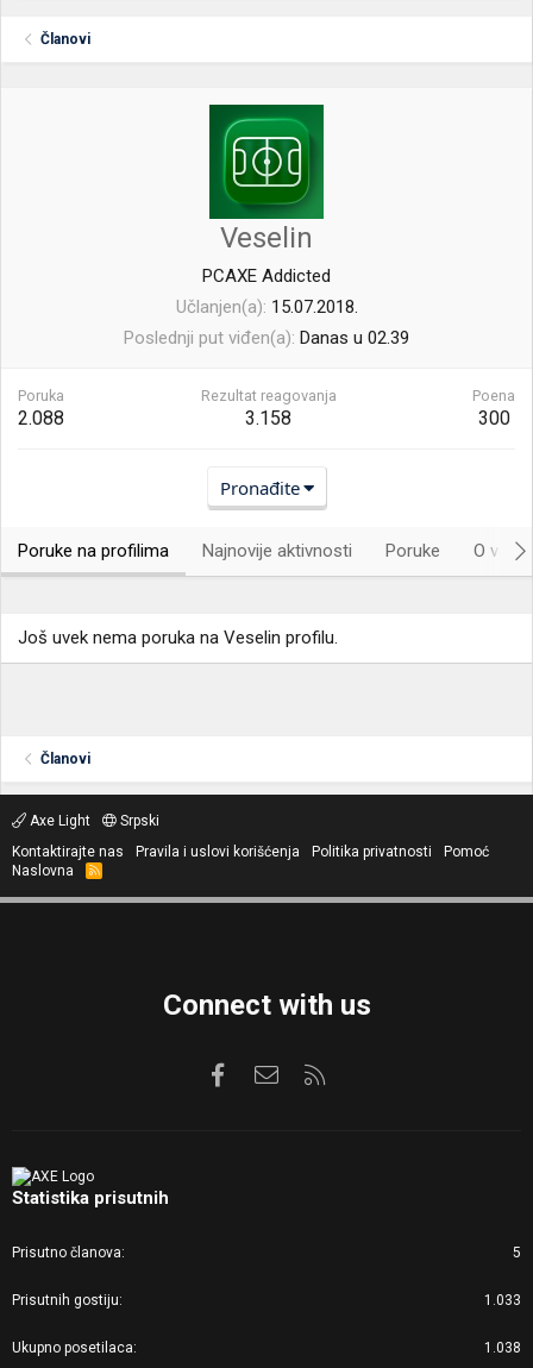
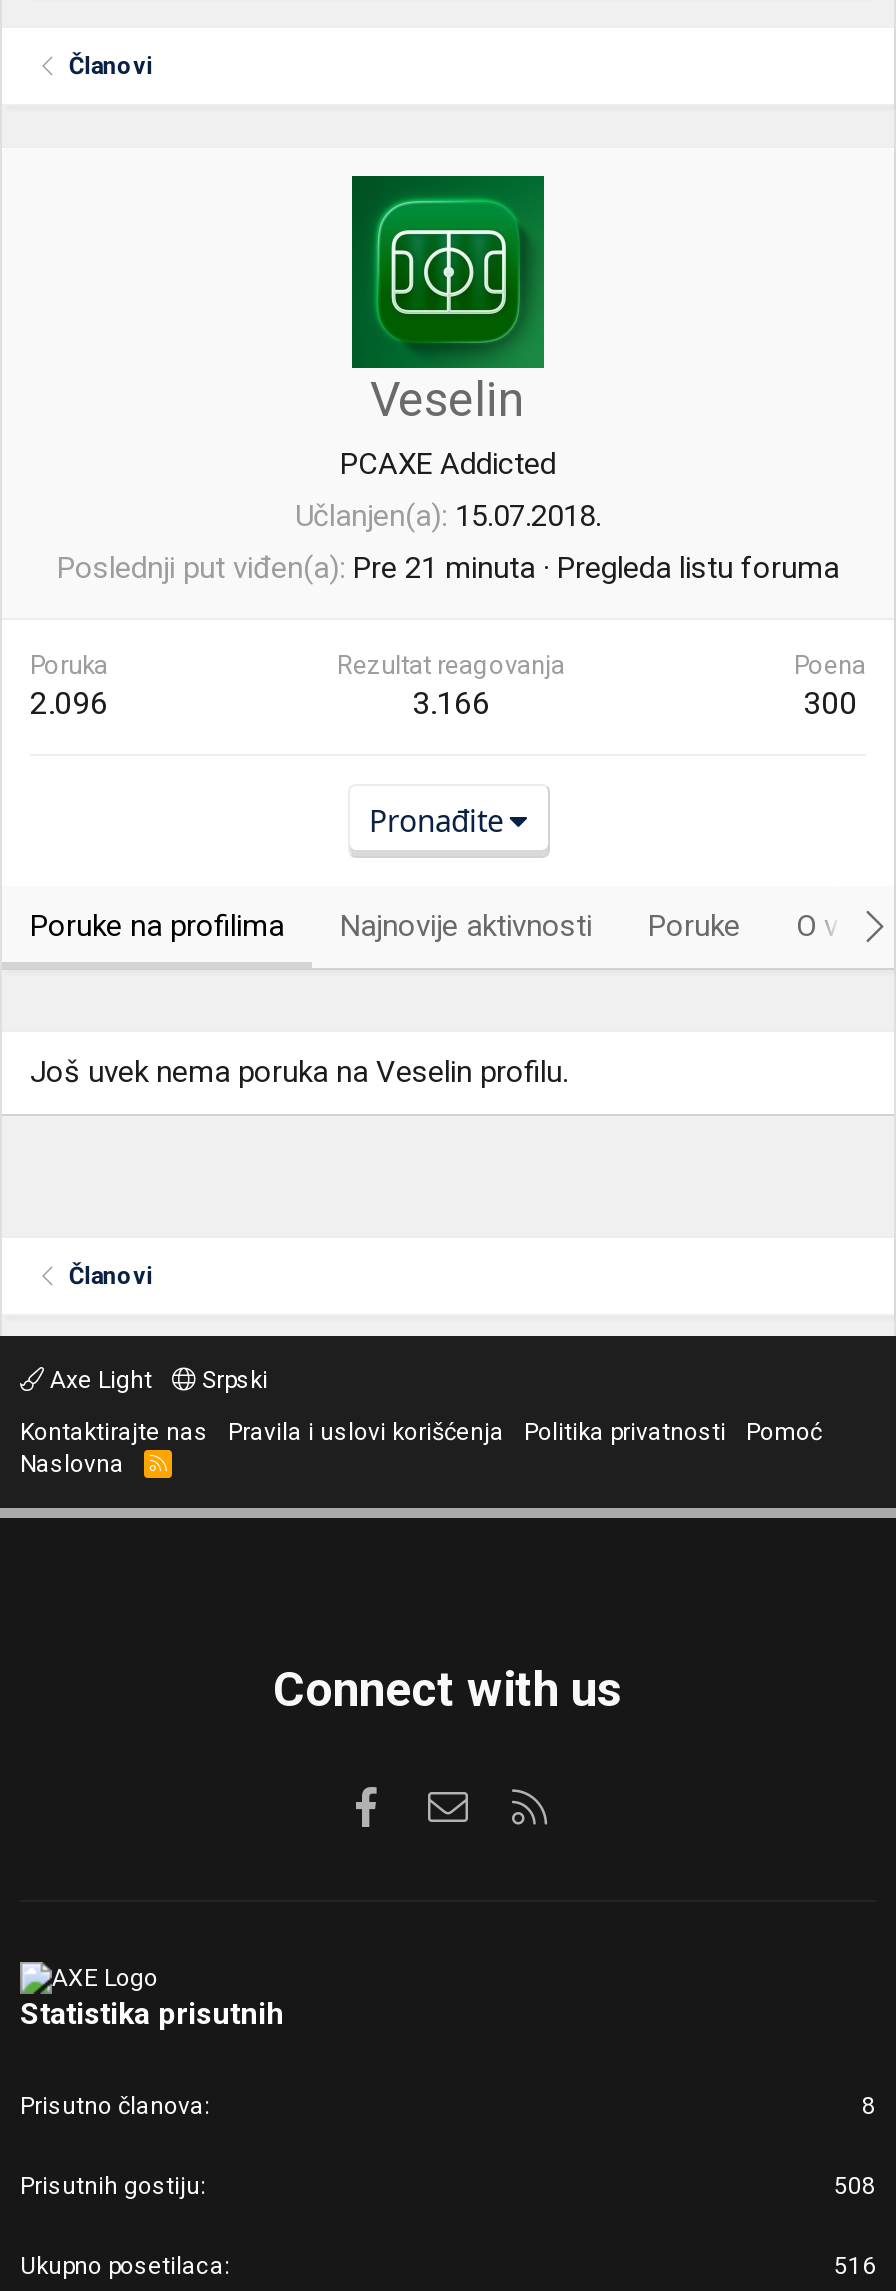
- Poslednji put viđen(a) Danas u 02.39
+ Poslednji put viđen(a) Pre 21 minuta · Pregleda listu foruma

- 2.088
+ 2.096

- 3.158
+ 3.166

- 5
+ 8

- 1.033
+ 508

- 1.038
+ 516
